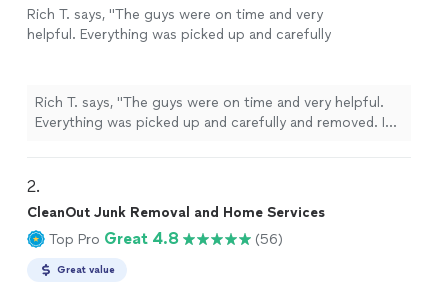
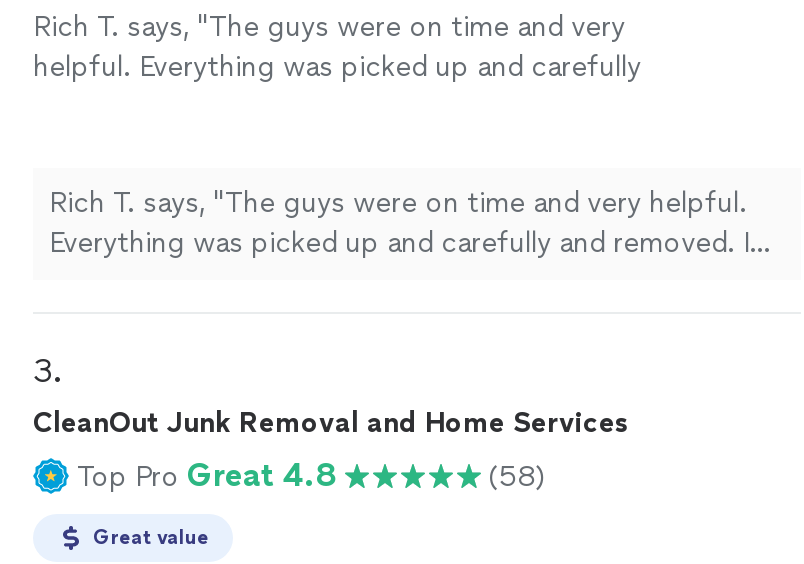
- 2.
+ 3.

- (56)
+ (58)
